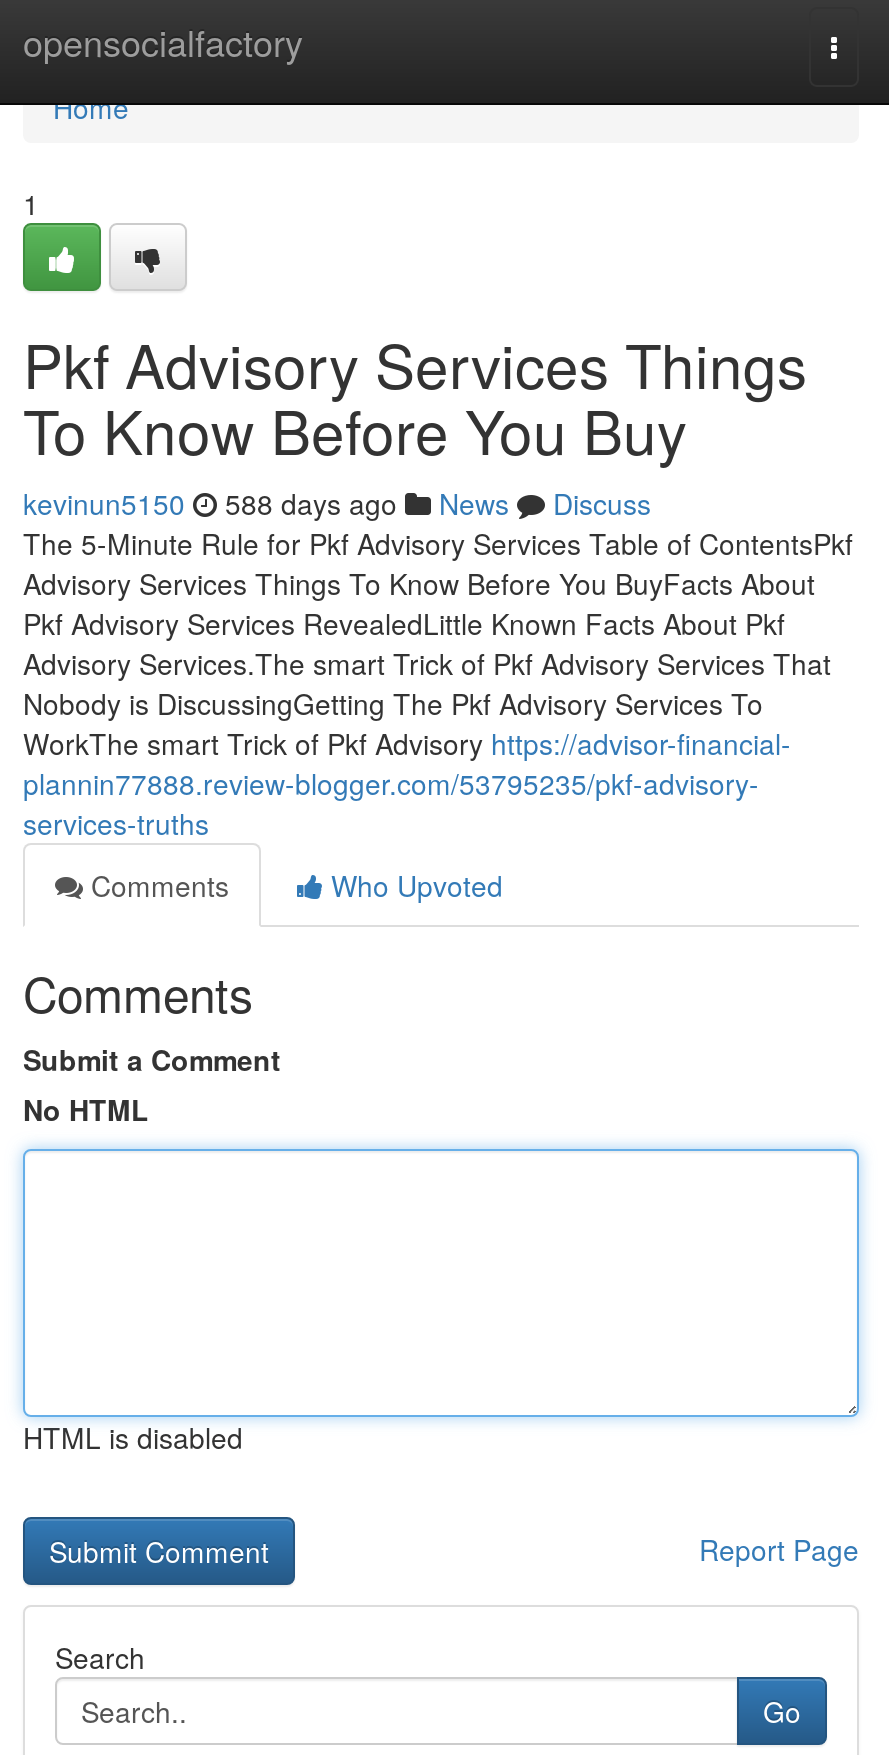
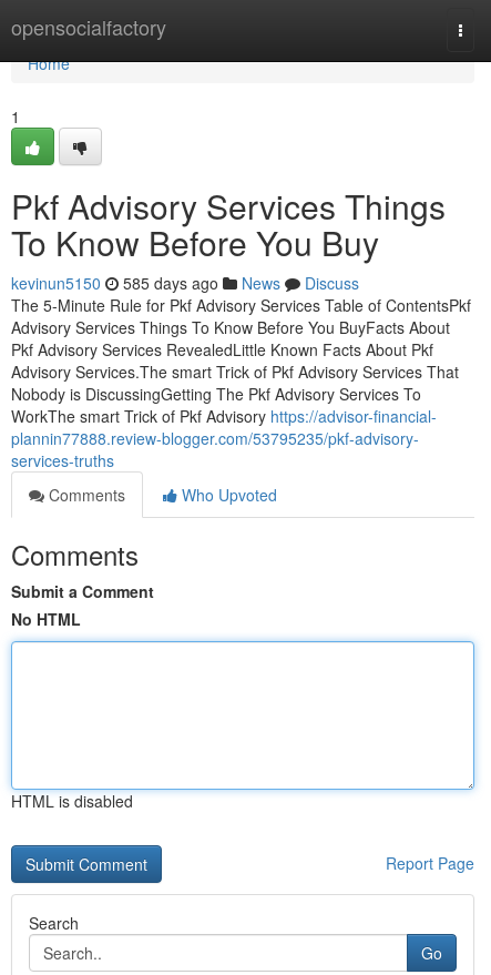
- kevinun5150 588 days ago News Discuss
+ kevinun5150 585 days ago News Discuss
